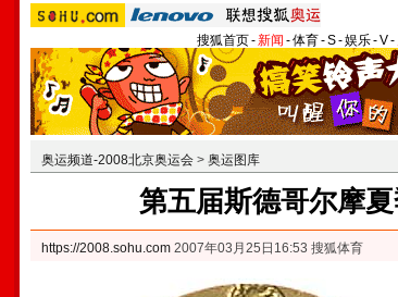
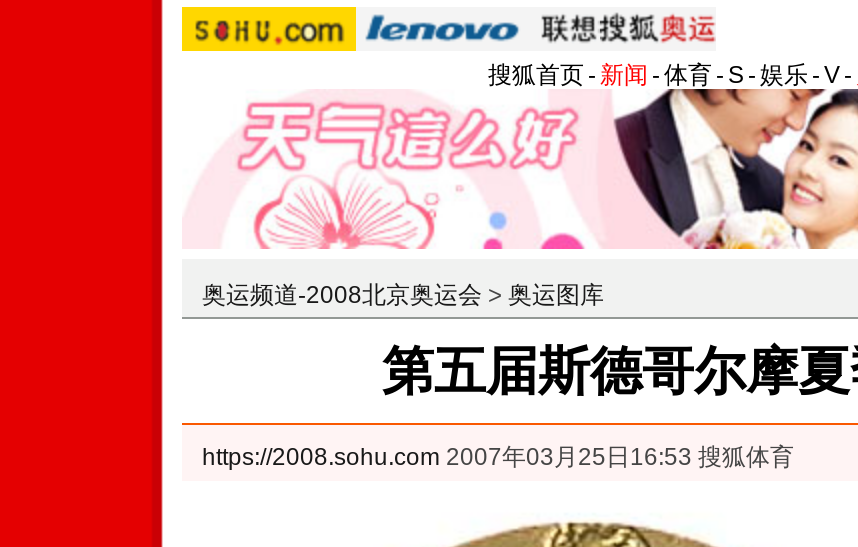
- [image]
+ [image]
